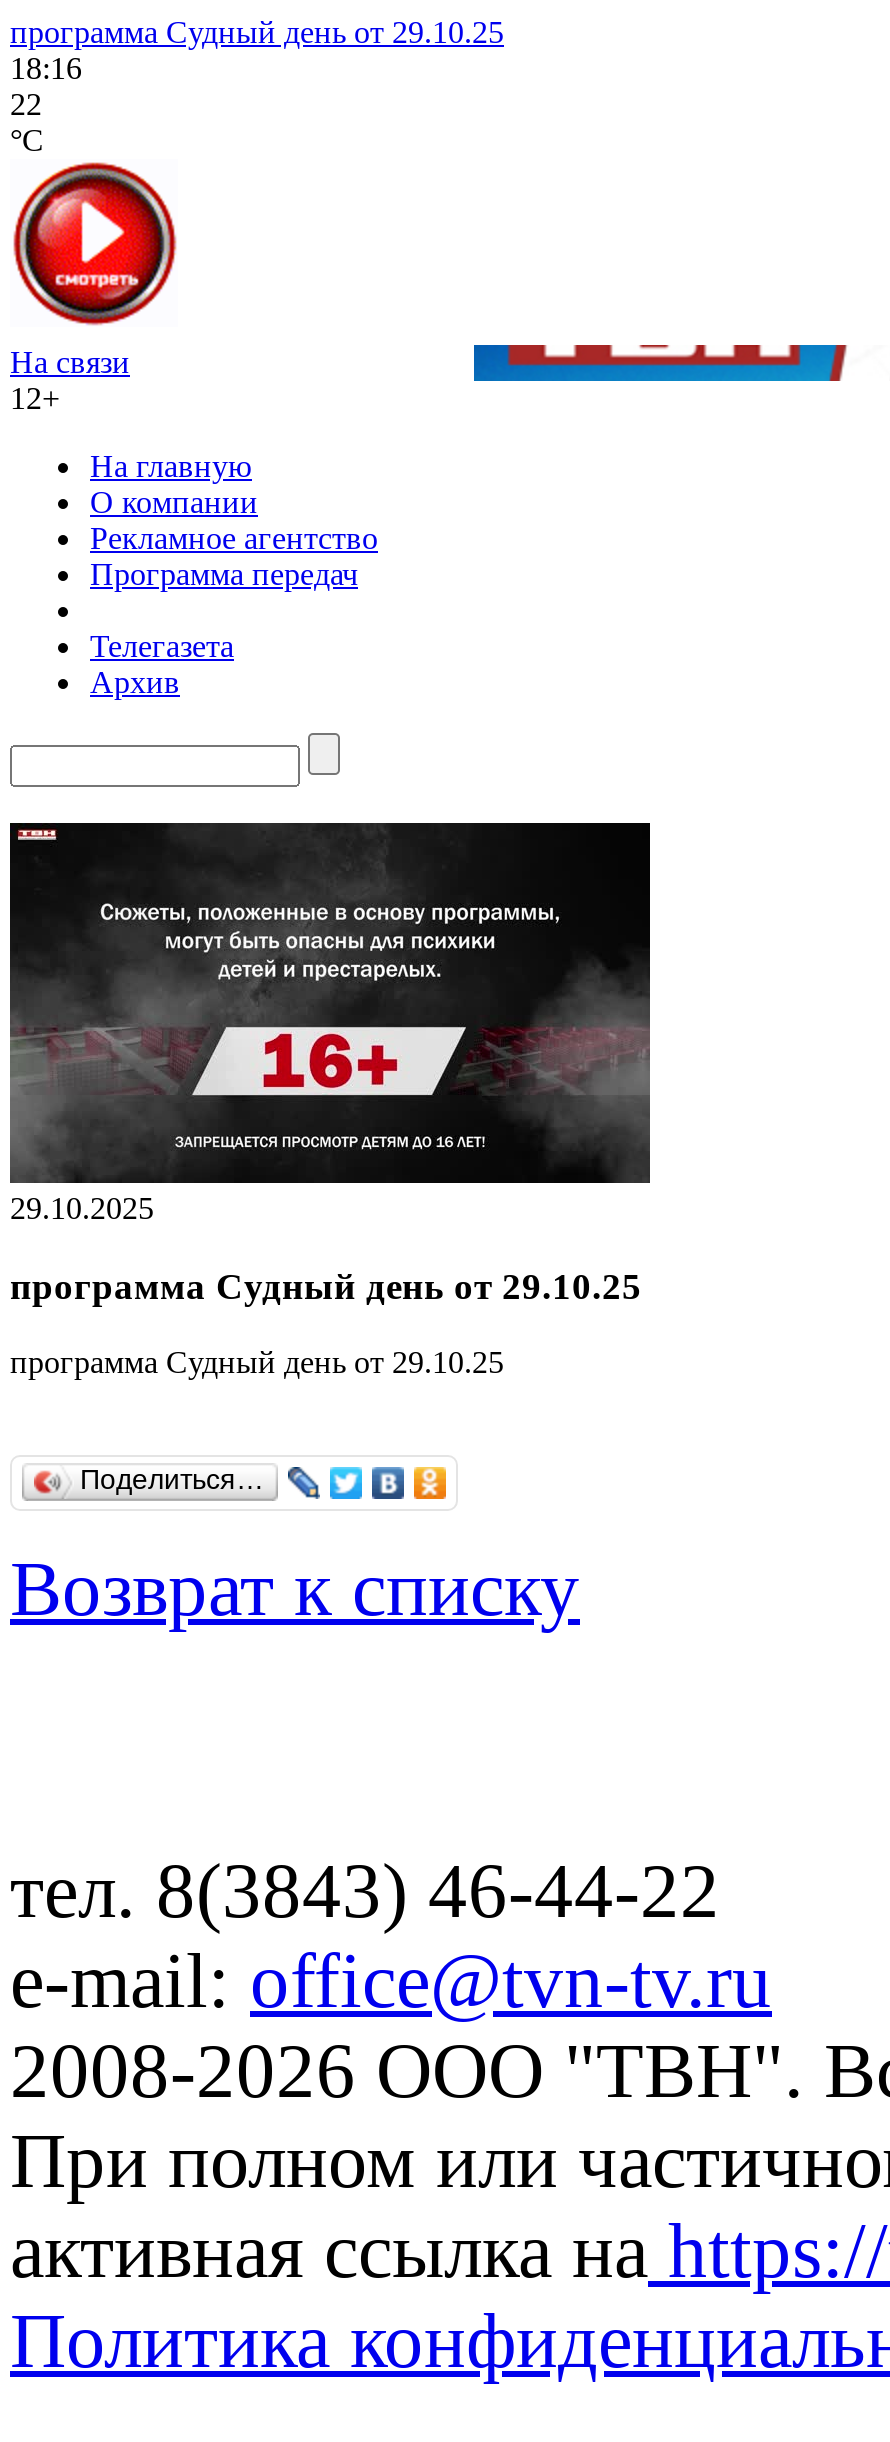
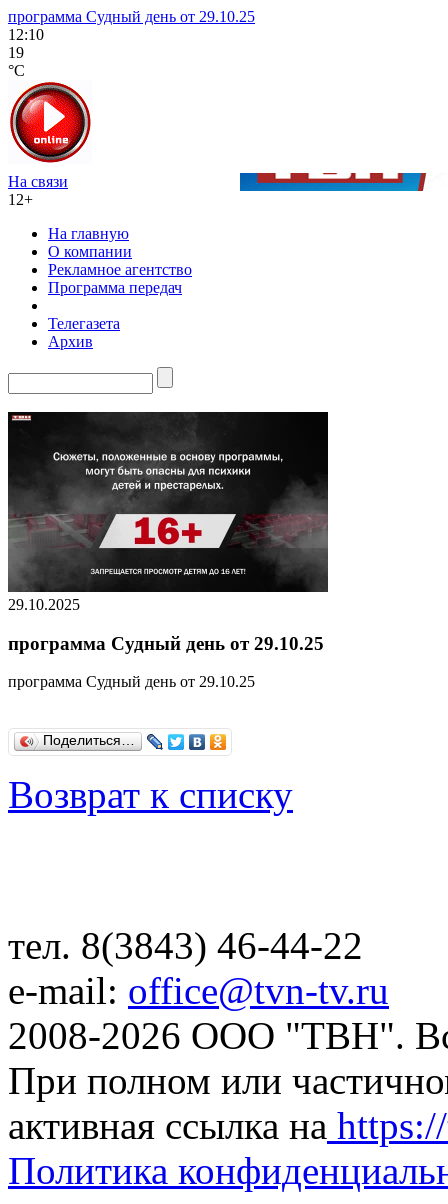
- 18:16
+ 12:10

- 22
+ 19
